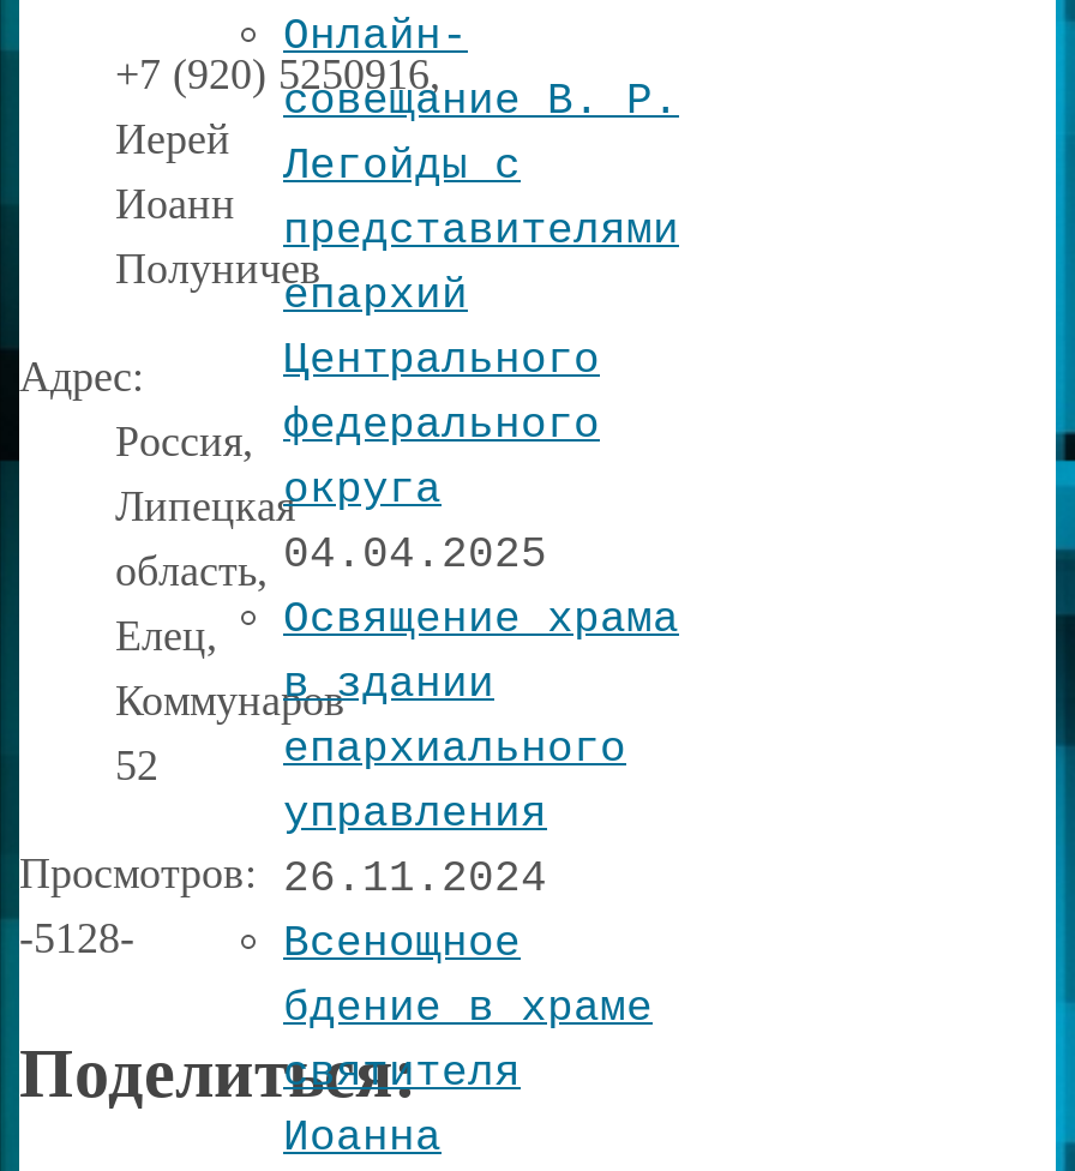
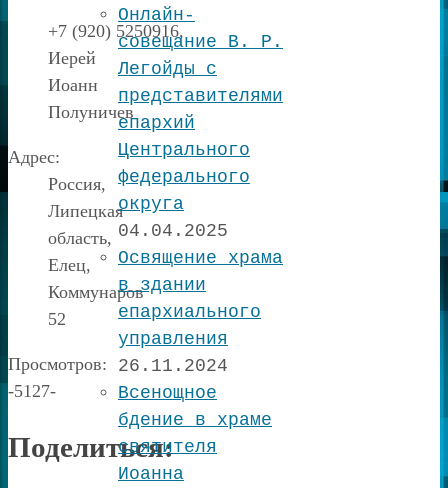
- -5128-
+ -5127-
